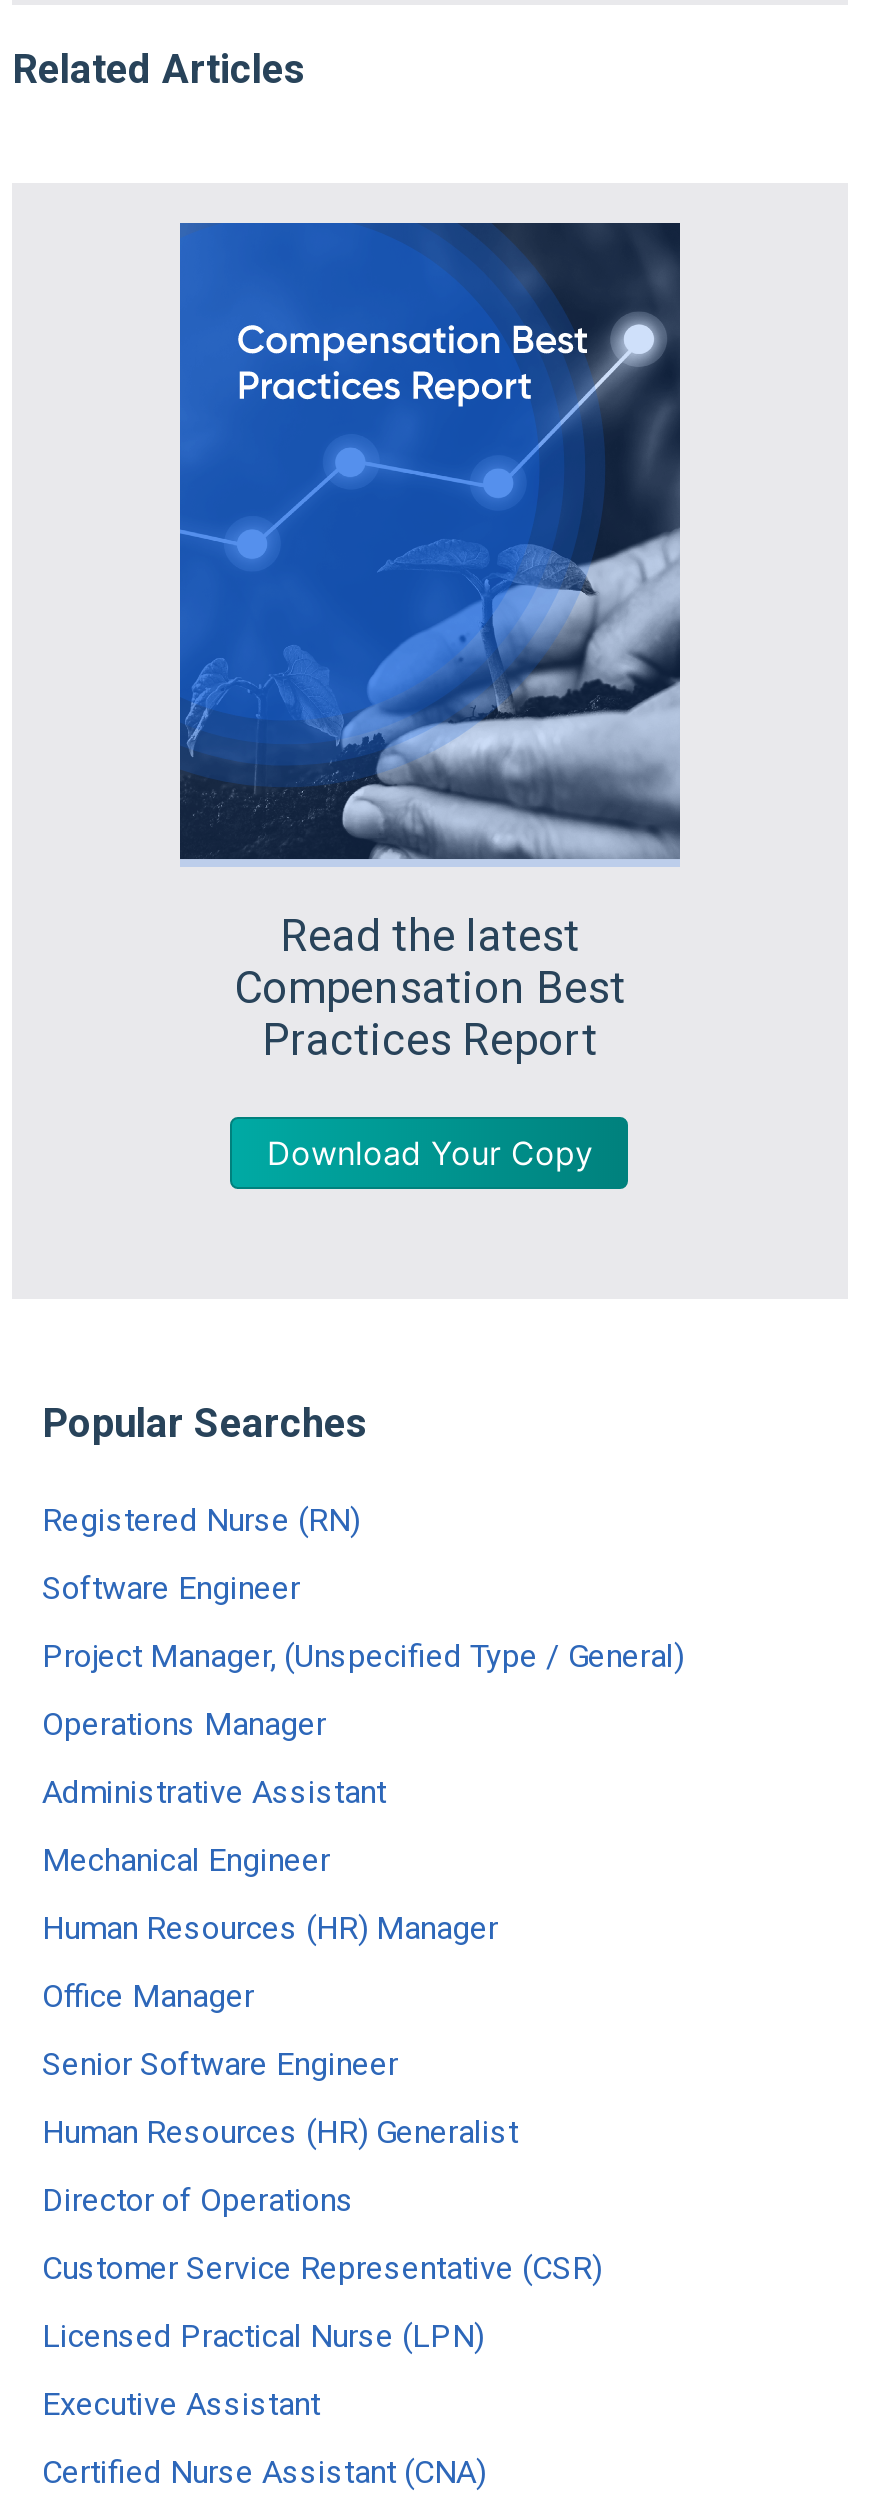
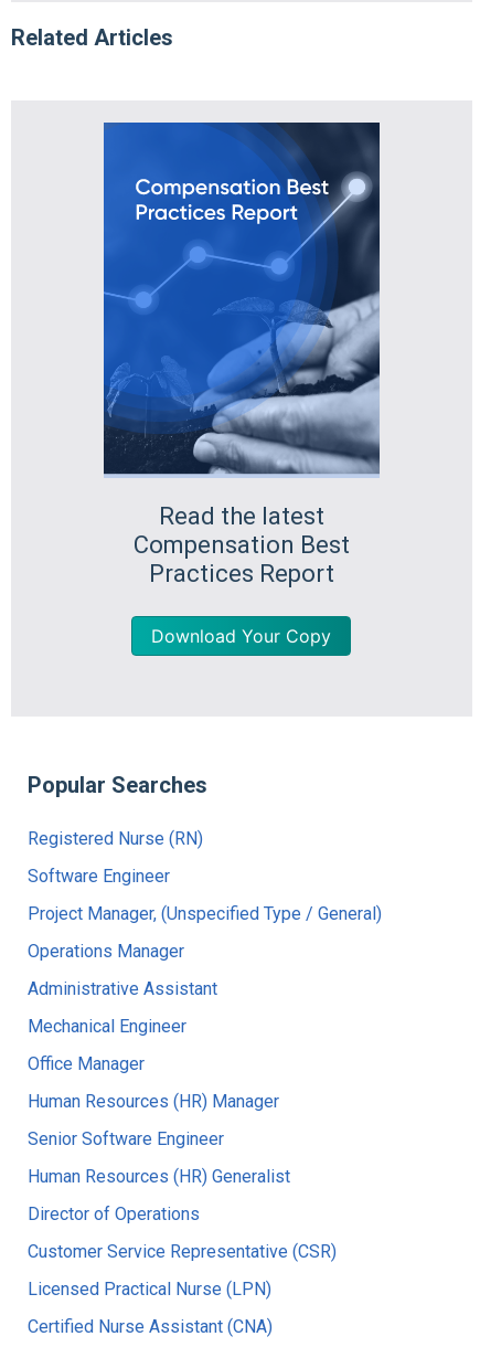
moved down: Human Resources (HR) Manager

- Executive Assistant
